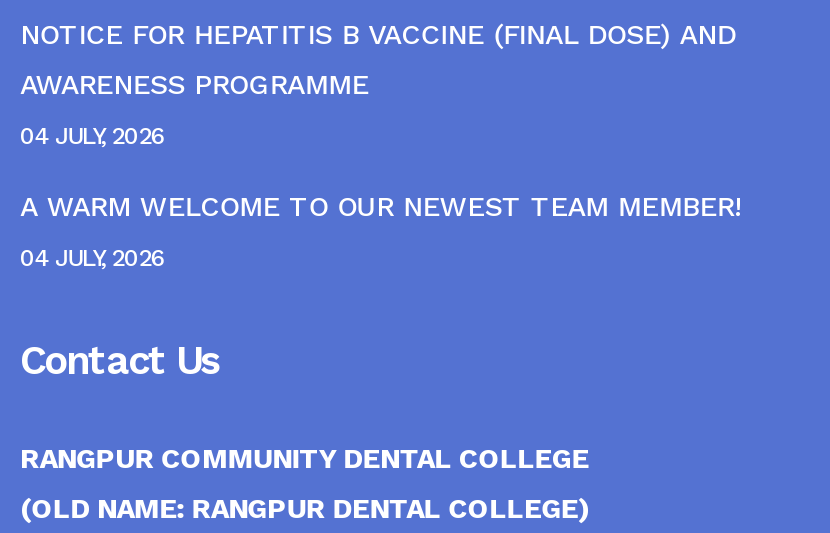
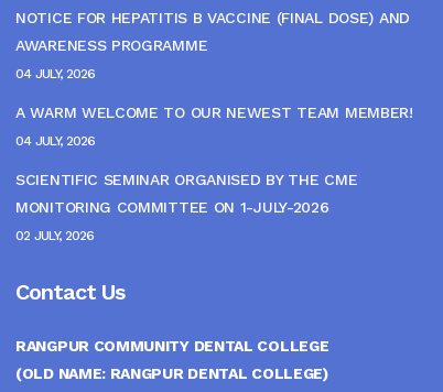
+ SCIENTIFIC SEMINAR ORGANISED BY THE CME
+ MONITORING COMMITTEE ON 1-JULY-2026
+ 02 JULY, 2026
